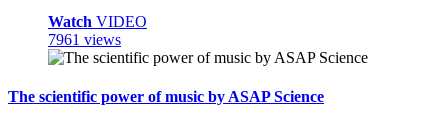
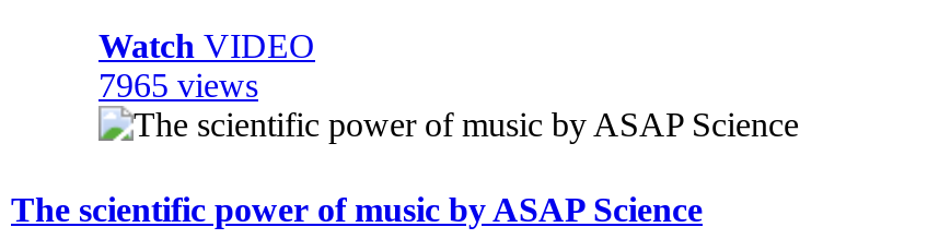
- 7961 views
+ 7965 views
